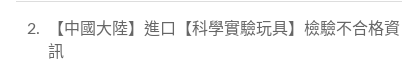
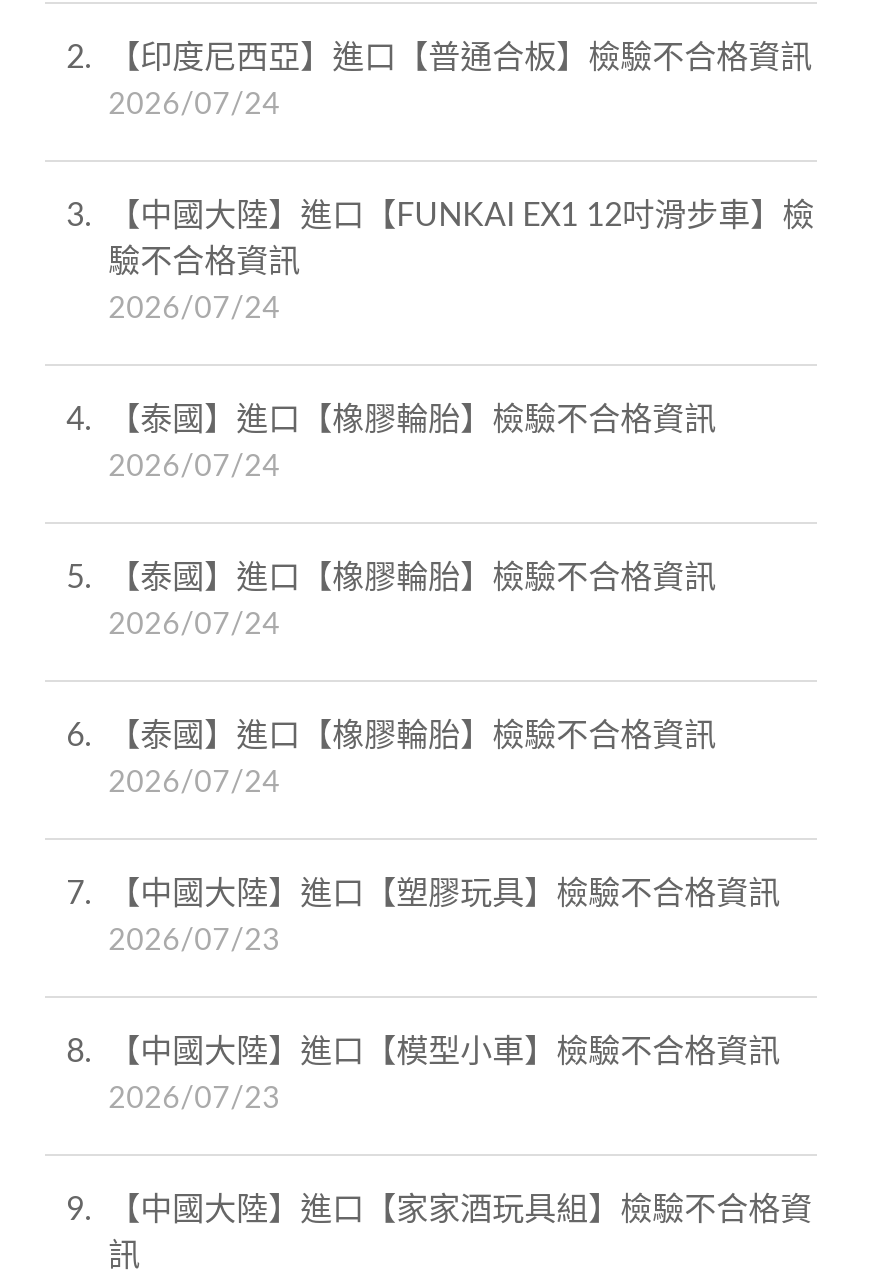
- 【中國大陸】進口【科學實驗玩具】檢驗不合格資
+ 【印度尼西亞】進口【普通合板】檢驗不合格資訊
+ 2026/07/24
+ 3
+ 【中國大陸】進口【FUNKAI EX1 12吋滑步車】檢
+ 驗不合格資訊
+ 2026/07/24
+ 4
+ 【泰國】進口【橡膠輪胎】檢驗不合格資訊
+ 2026/07/24
+ 5
+ 【泰國】進口【橡膠輪胎】檢驗不合格資訊
+ 2026/07/24
+ 6
+ 【泰國】進口【橡膠輪胎】檢驗不合格資訊
+ 2026/07/24
+ 7
+ 【中國大陸】進口【塑膠玩具】檢驗不合格資訊
+ 2026/07/23
+ 8
+ 【中國大陸】進口【模型小車】檢驗不合格資訊
+ 2026/07/23
+ 9
+ 【中國大陸】進口【家家酒玩具組】檢驗不合格資
